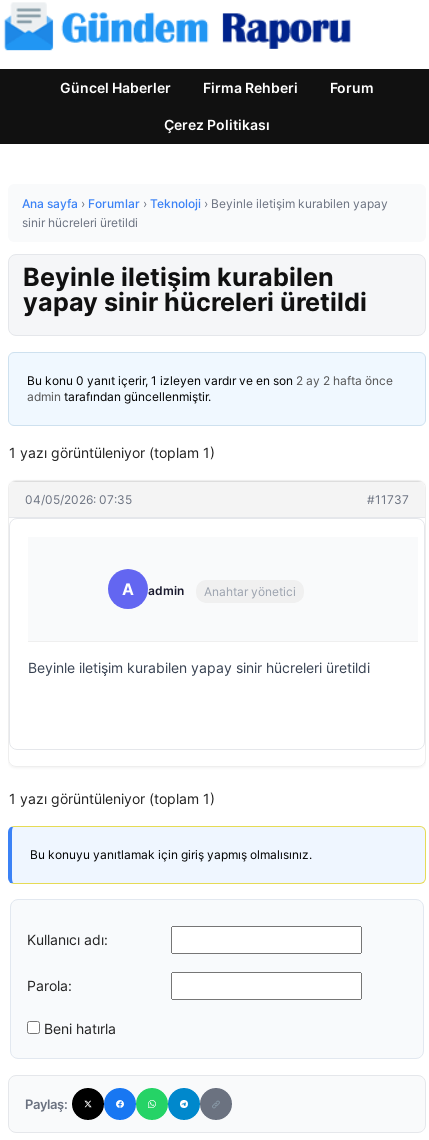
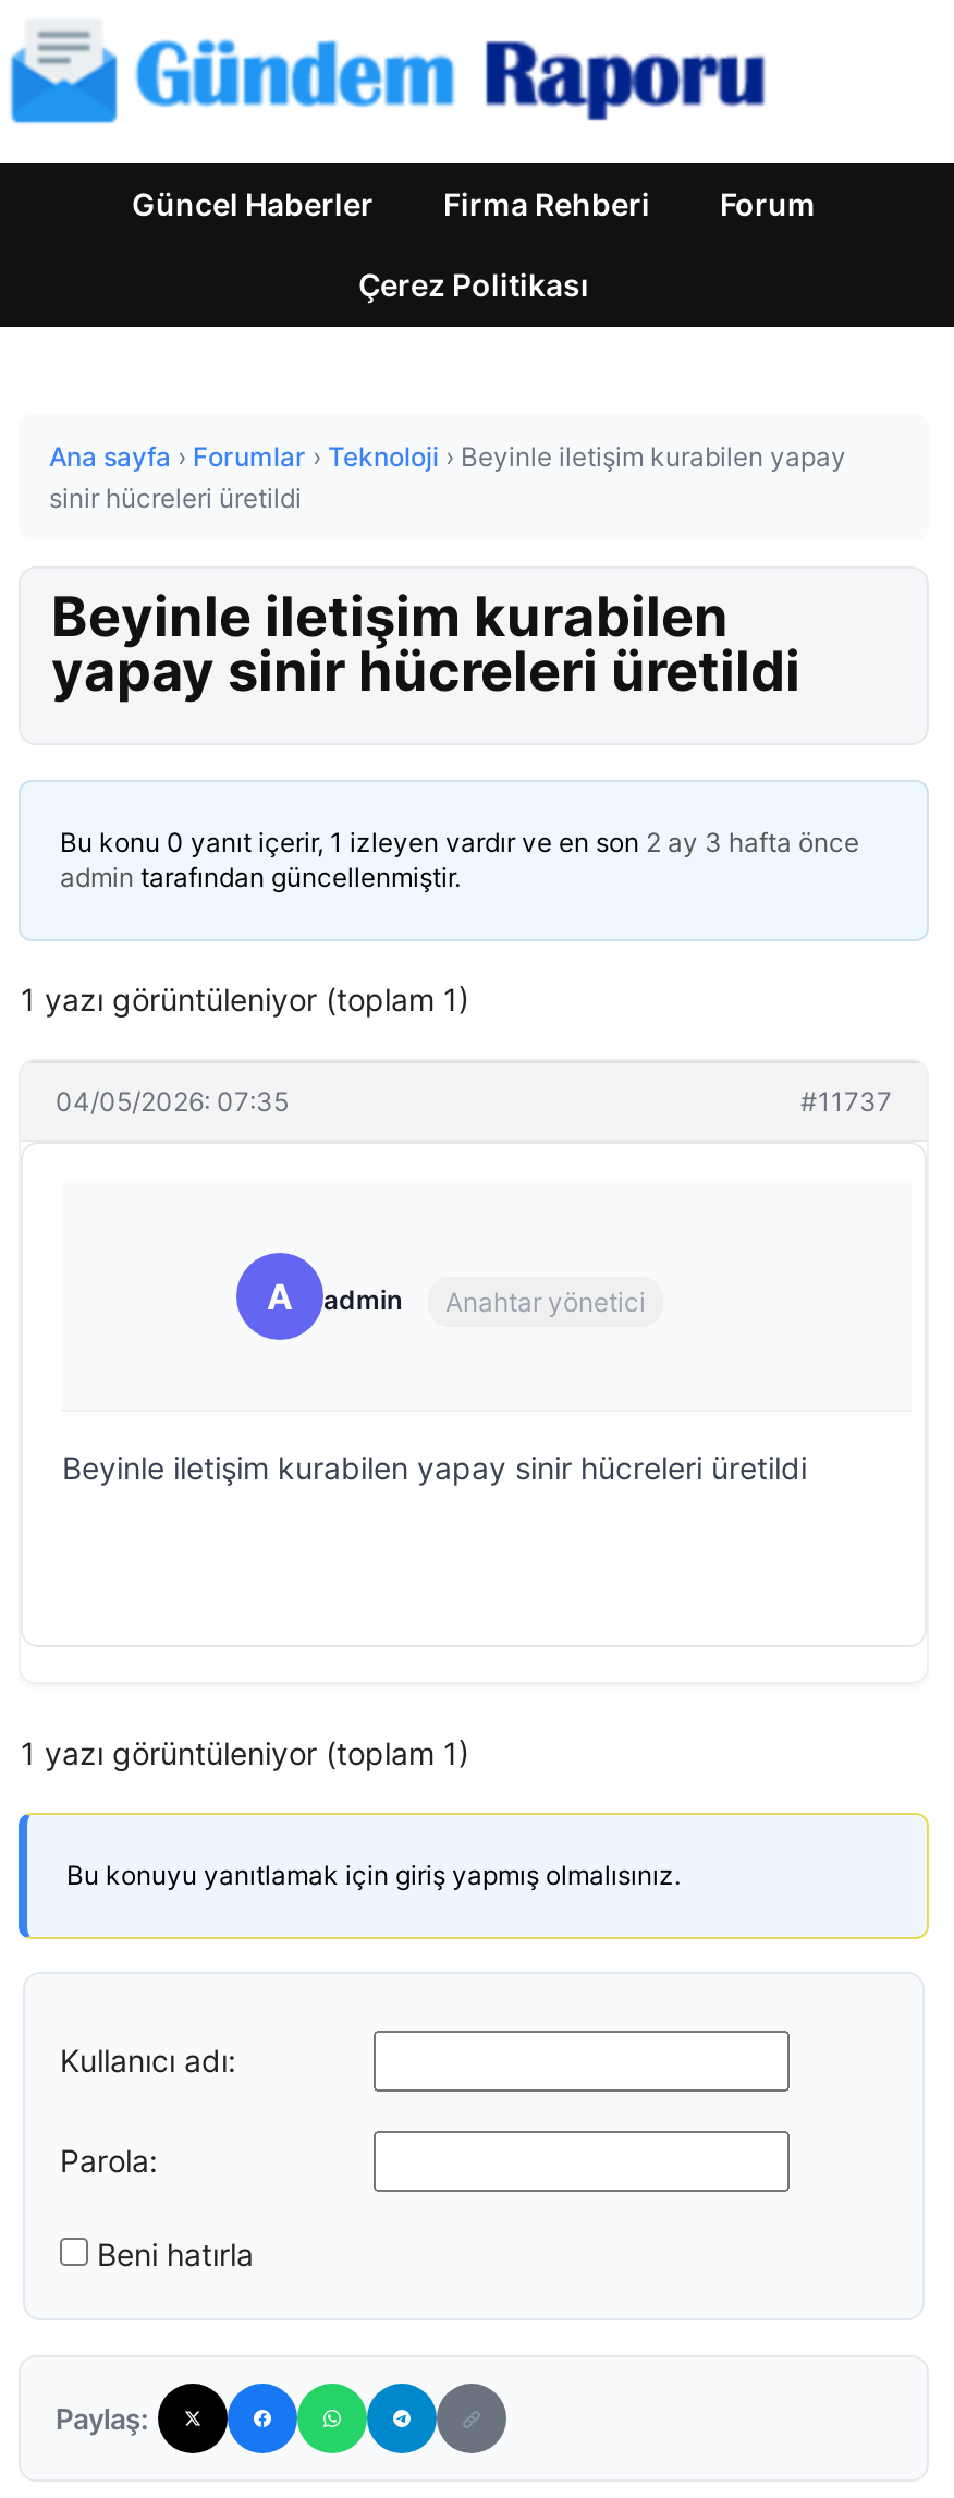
- Bu konu 0 yanıt içerir, 1 izleyen vardır ve en son 2 ay 2 hafta önce
+ Bu konu 0 yanıt içerir, 1 izleyen vardır ve en son 2 ay 3 hafta önce
